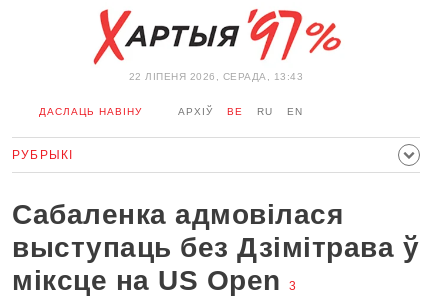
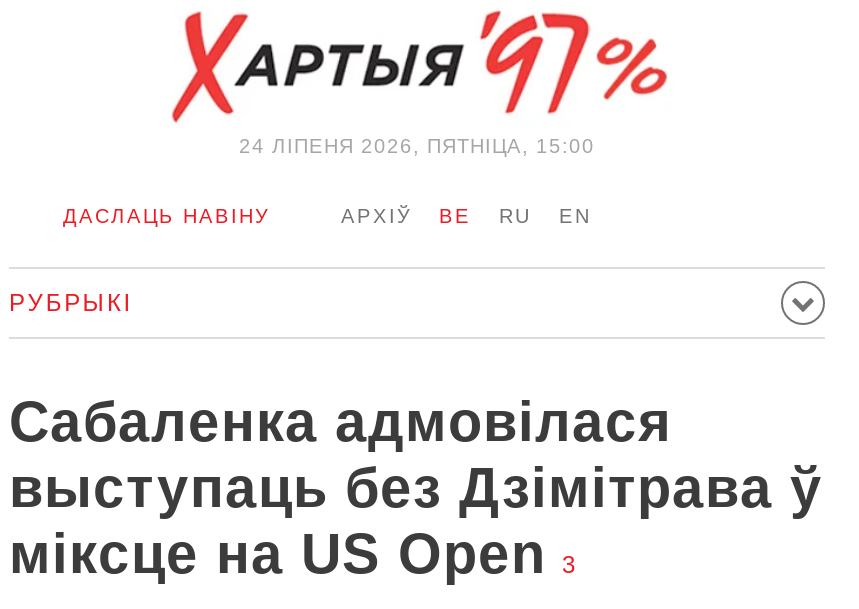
- 22 ЛIПЕНЯ 2026, СЕРАДА, 13:43
+ 24 ЛIПЕНЯ 2026, ПЯТНІЦА, 15:00
